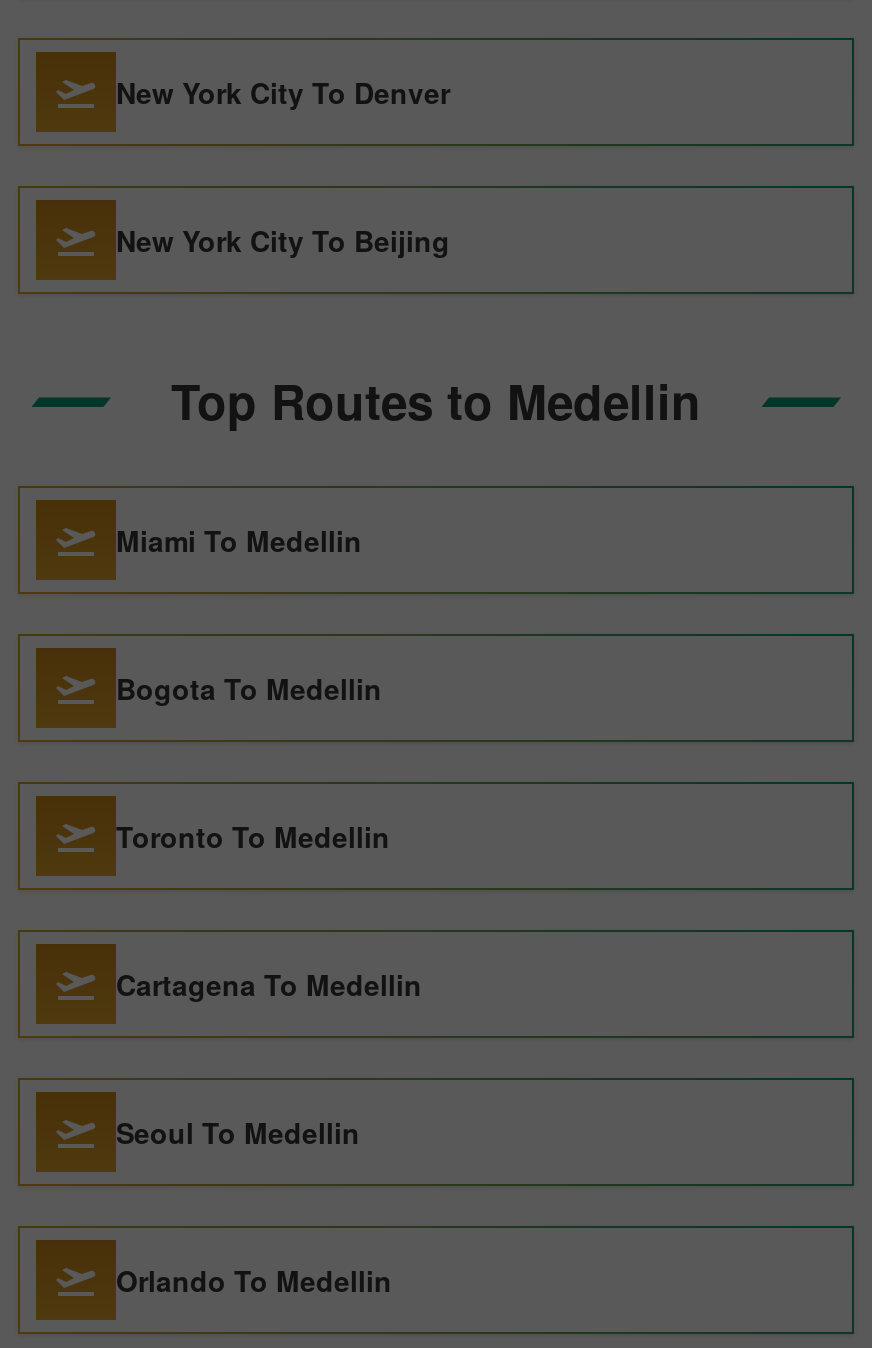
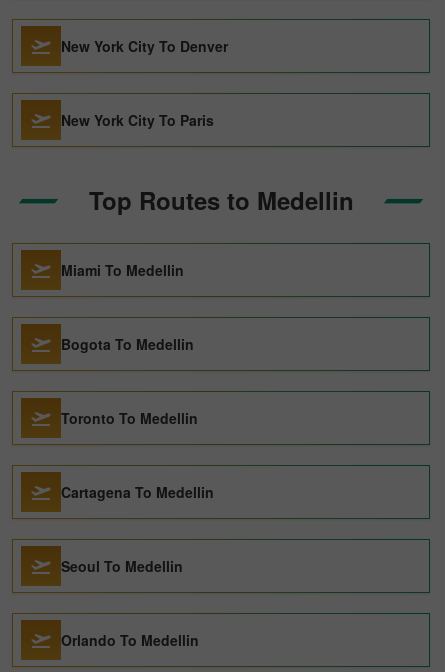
- New York City To Beijing
+ New York City To Paris
